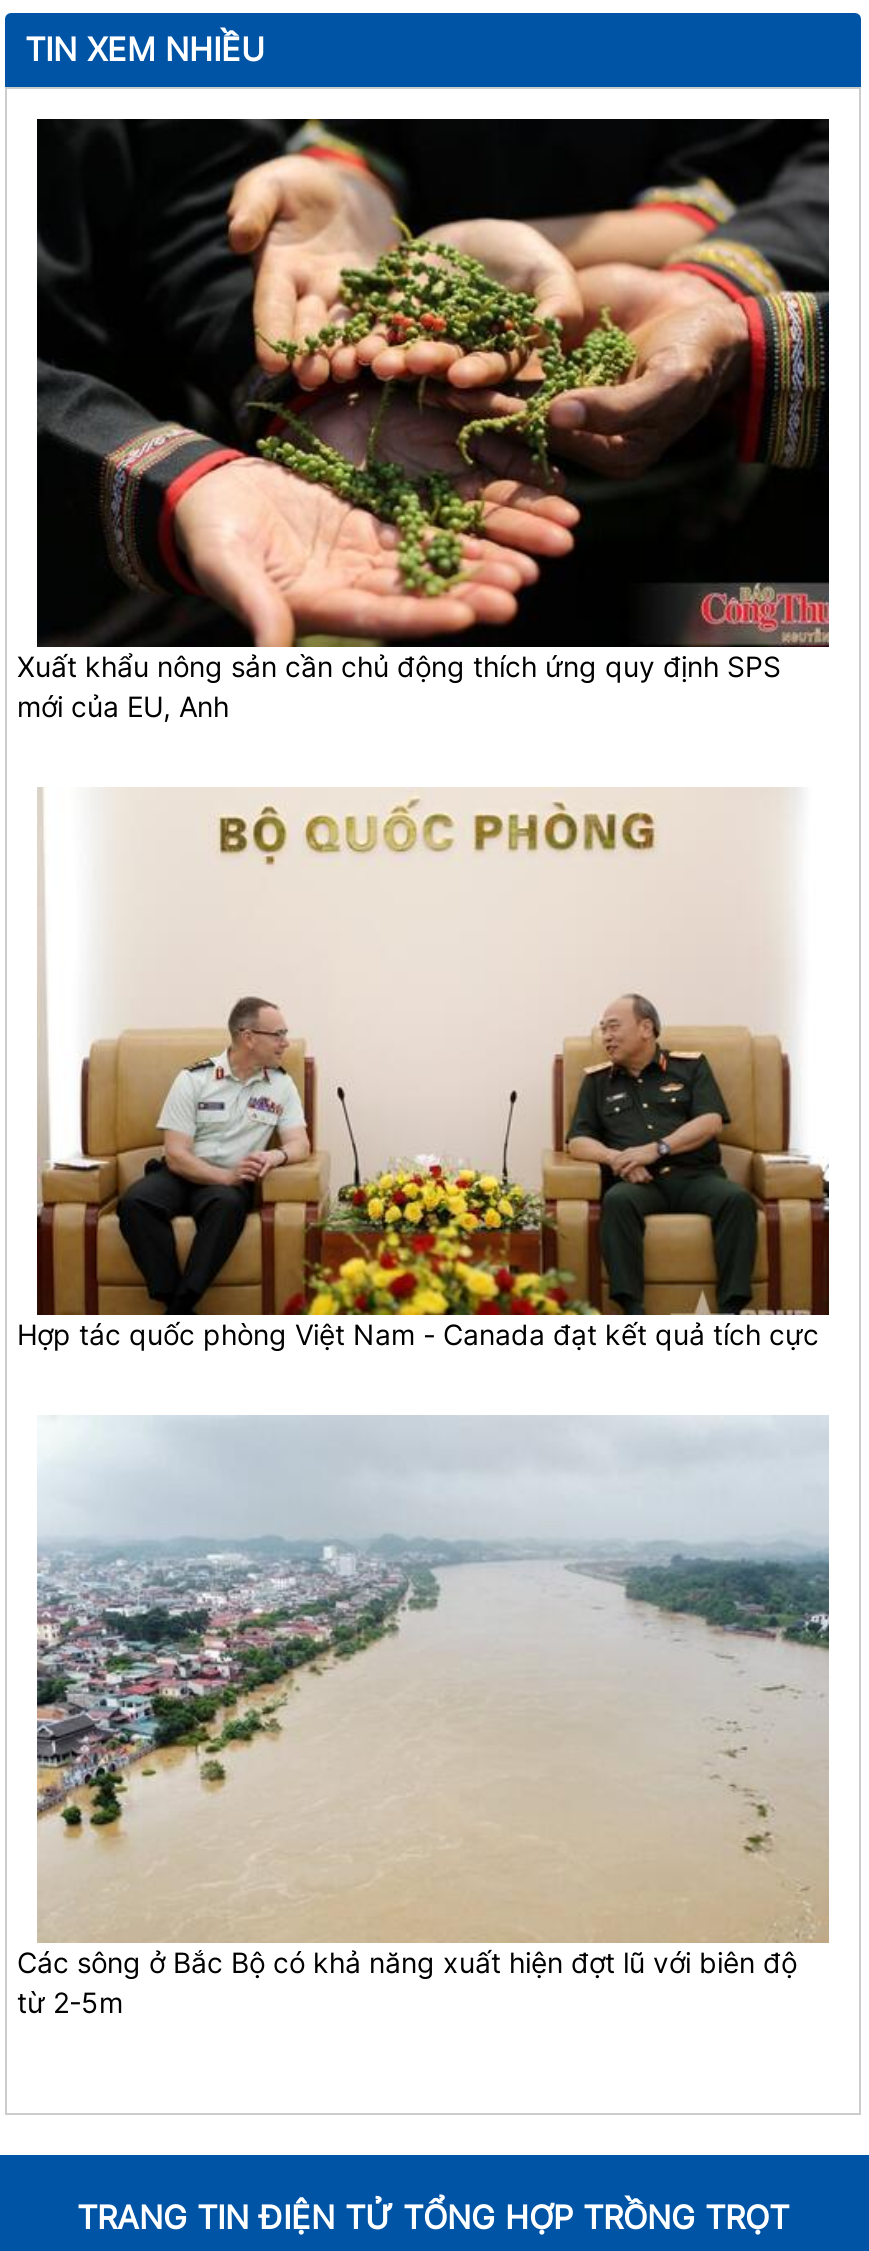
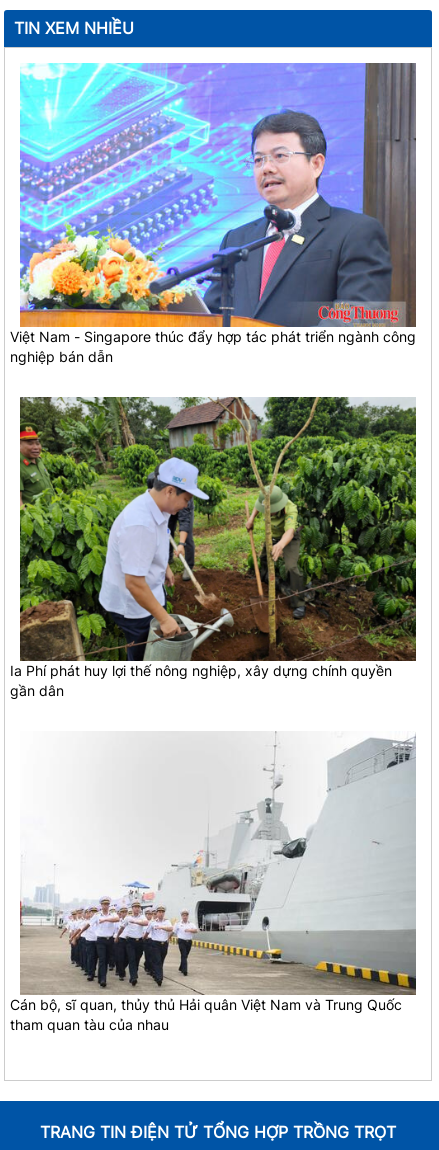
- [image]
- Xuất khẩu nông sản cần chủ động thích ứng quy định SPS
- mới của EU, Anh
+ [image]
+ Việt Nam - Singapore thúc đẩy hợp tác phát triển ngành công
+ nghiệp bán dẫn

- [image]
- Hợp tác quốc phòng Việt Nam - Canada đạt kết quả tích cực
+ [image]
+ Ia Phí phát huy lợi thế nông nghiệp, xây dựng chính quyền
+ gần dân

- [image]
- Các sông ở Bắc Bộ có khả năng xuất hiện đợt lũ với biên độ
- từ 2-5m
+ [image]
+ Cán bộ, sĩ quan, thủy thủ Hải quân Việt Nam và Trung Quốc
+ tham quan tàu của nhau
